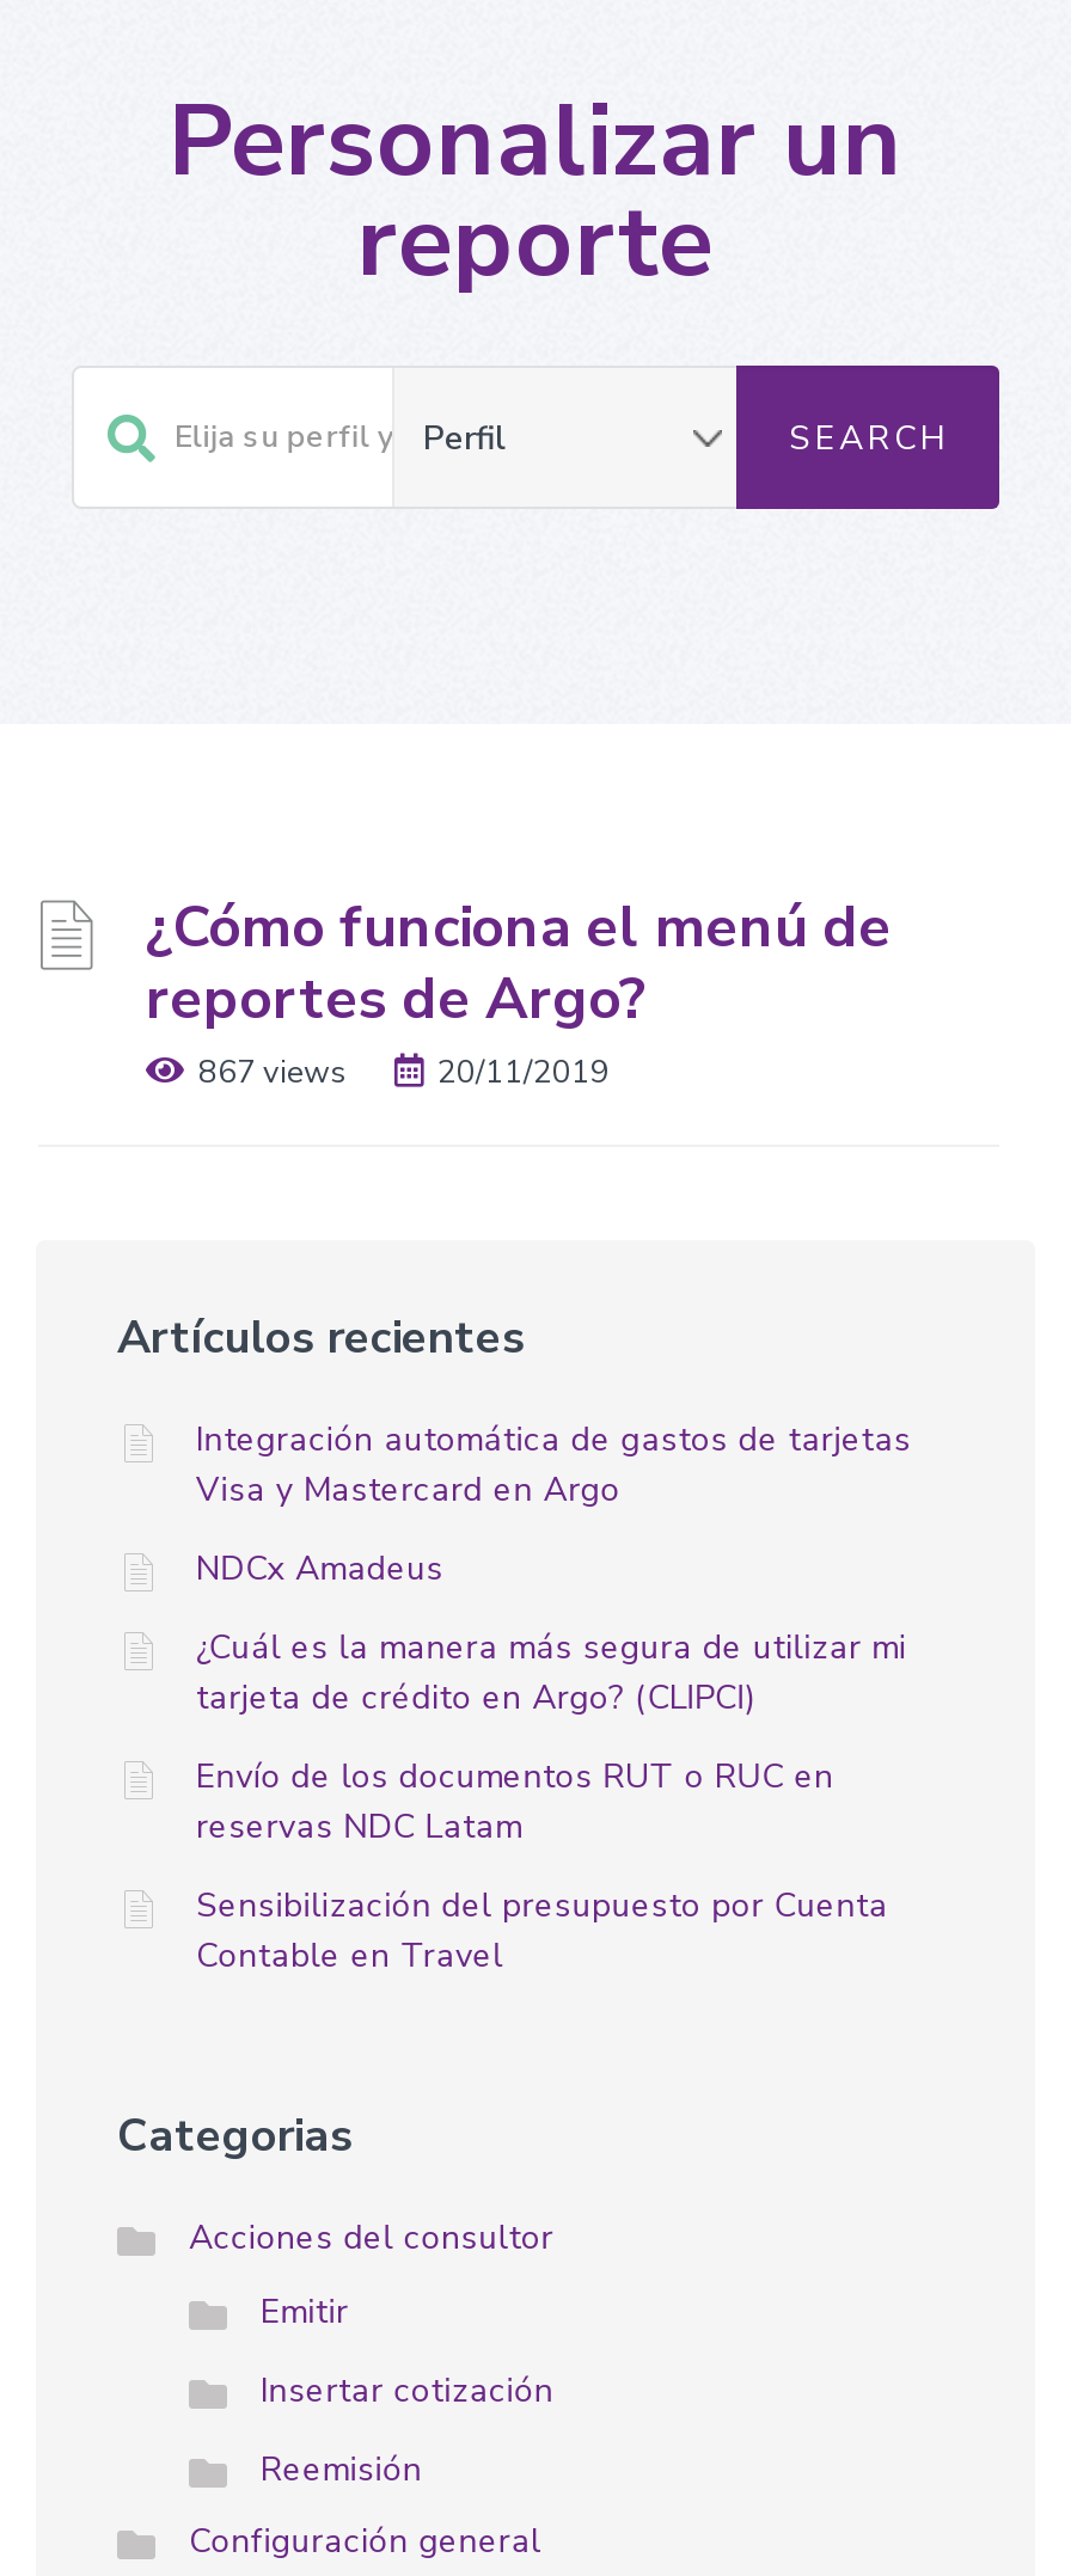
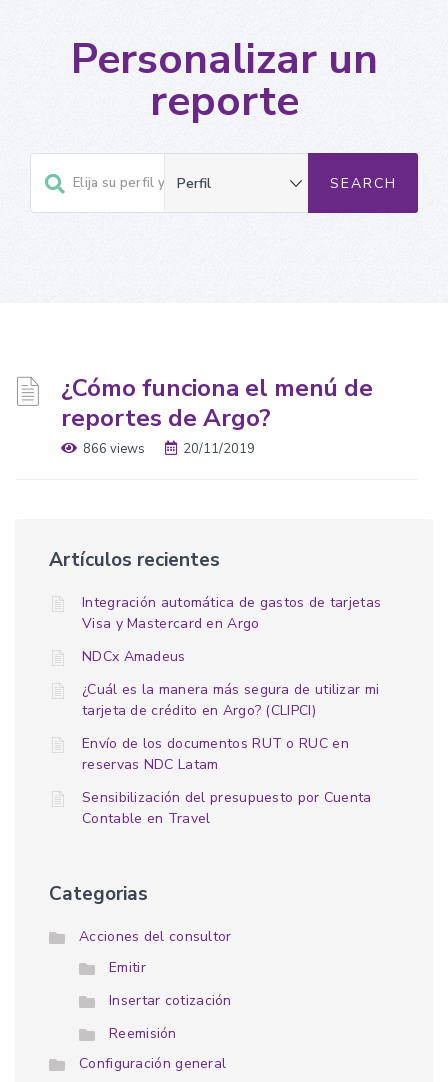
- 867 views
+ 866 views
